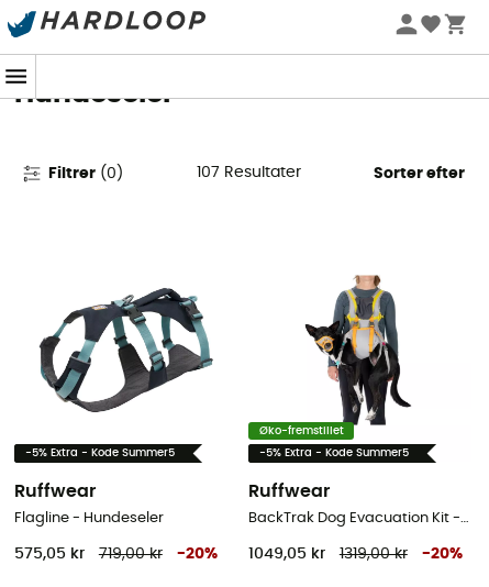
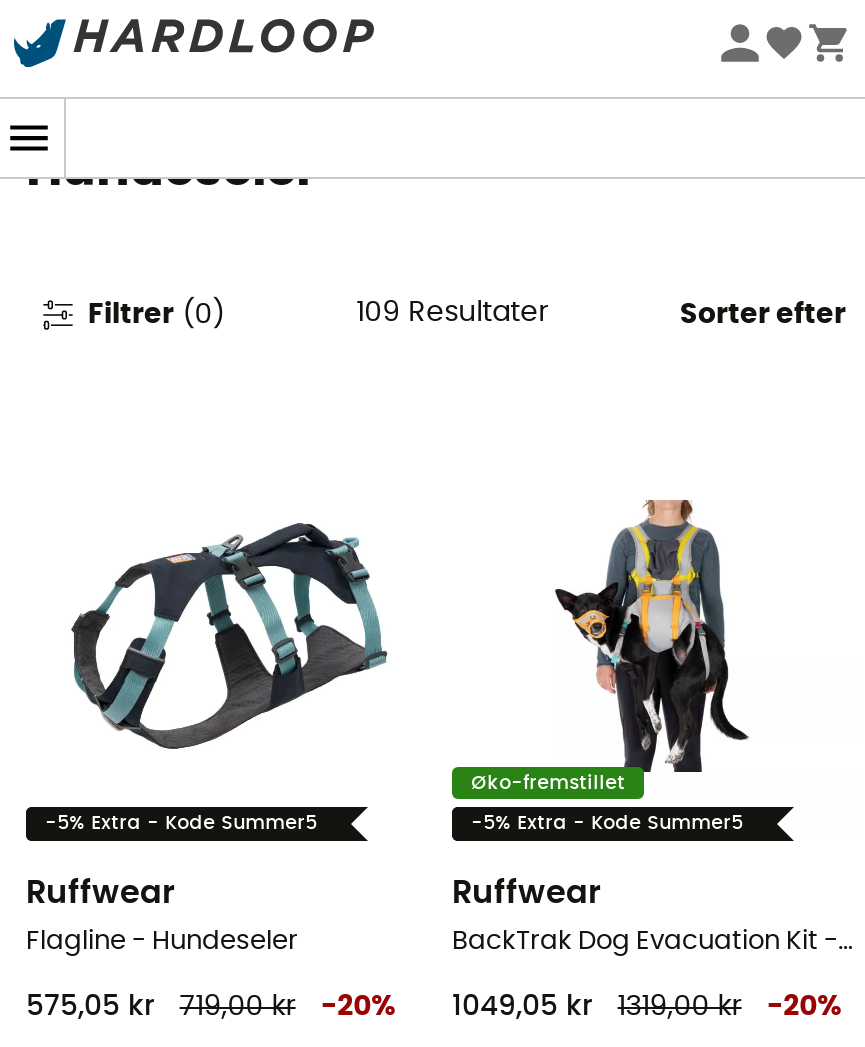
- 107 Resultater
+ 109 Resultater
